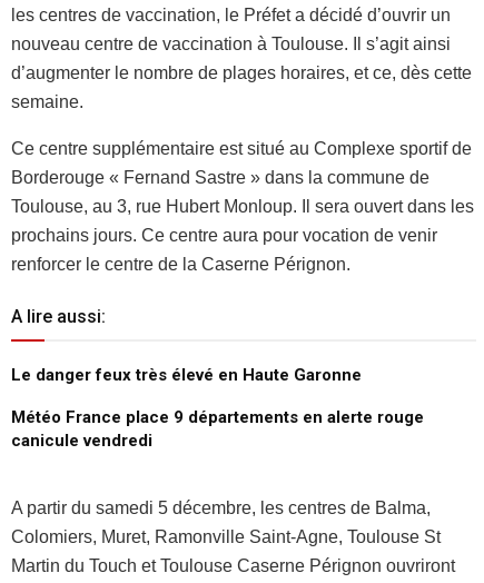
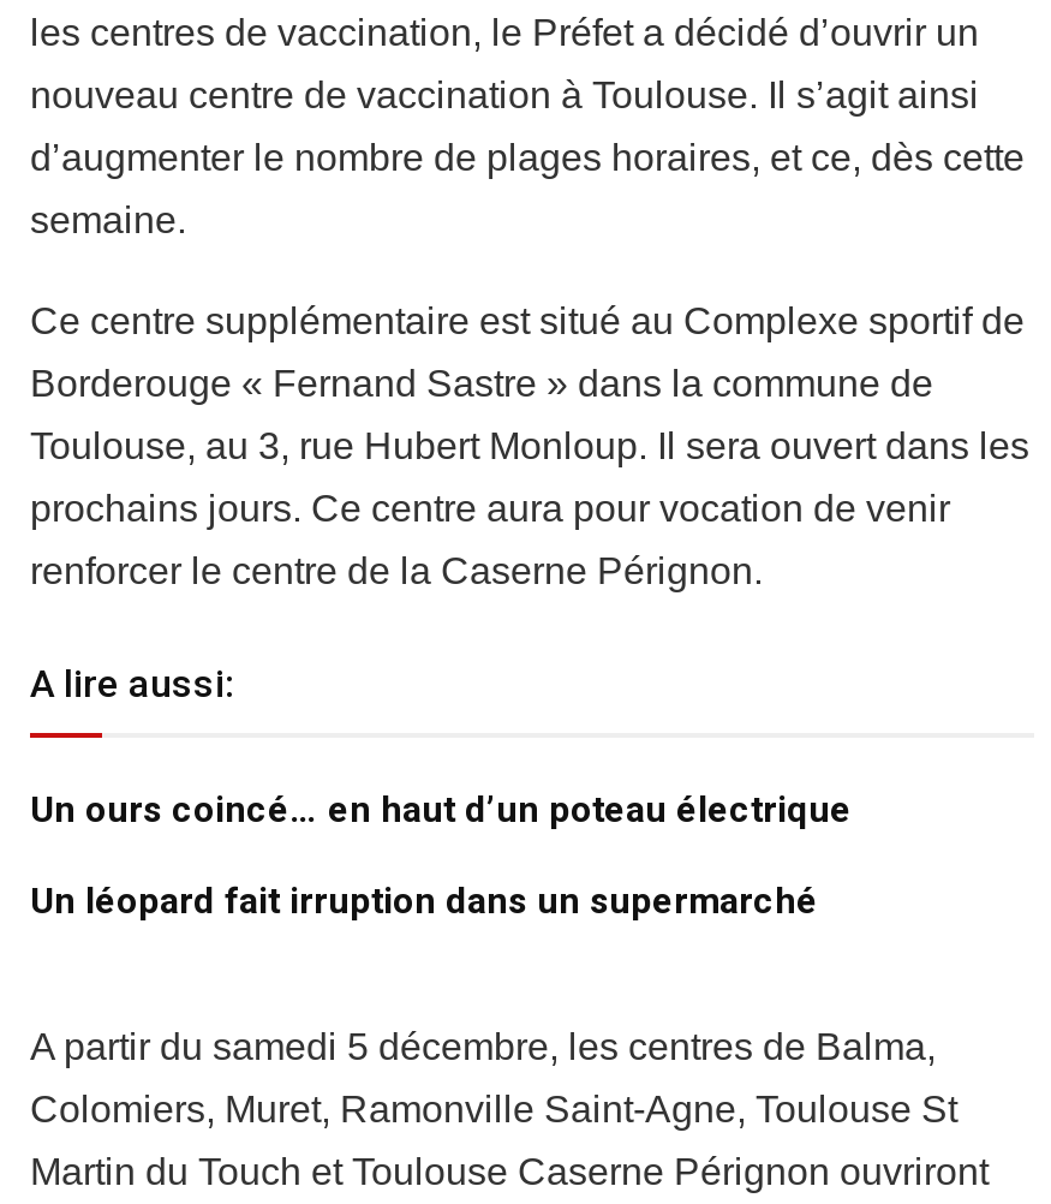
- Le danger feux très élevé en Haute Garonne
+ Un ours coincé… en haut d’un poteau électrique

- Météo France place 9 départements en alerte rouge
- canicule vendredi
+ Un léopard fait irruption dans un supermarché
